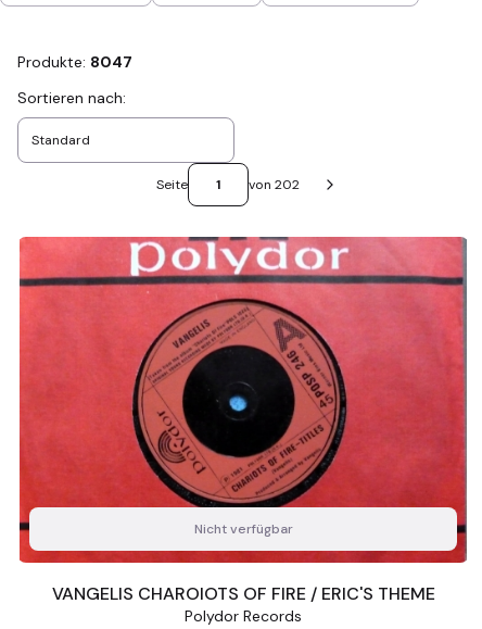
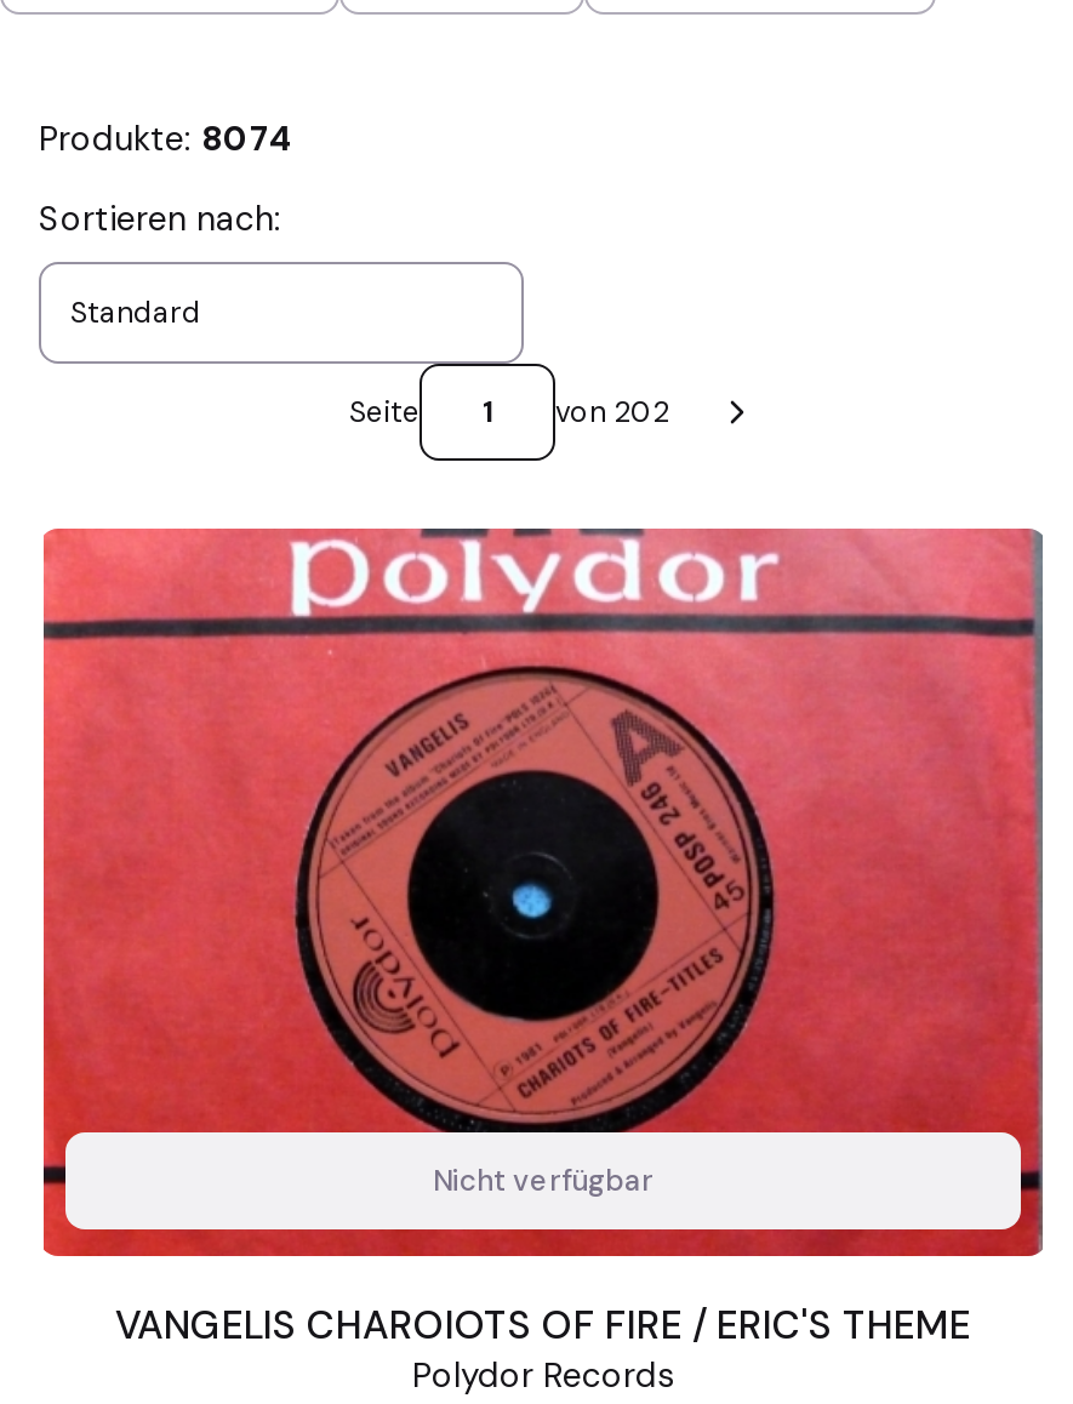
- Produkte: 8047
+ Produkte: 8074
